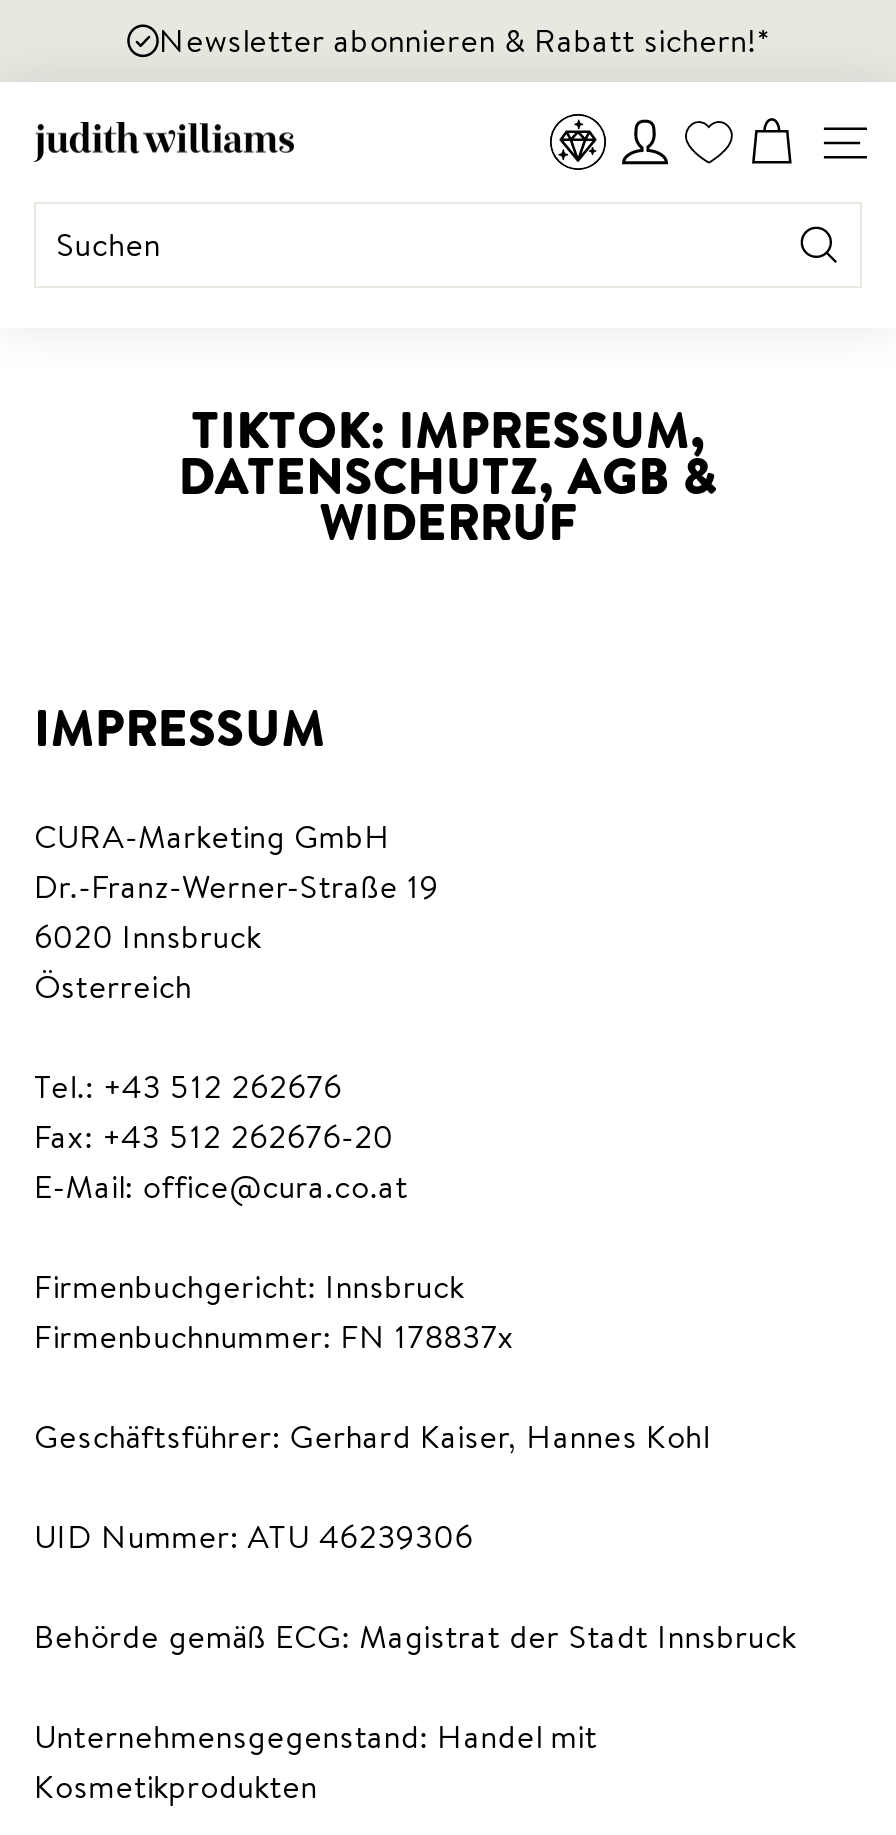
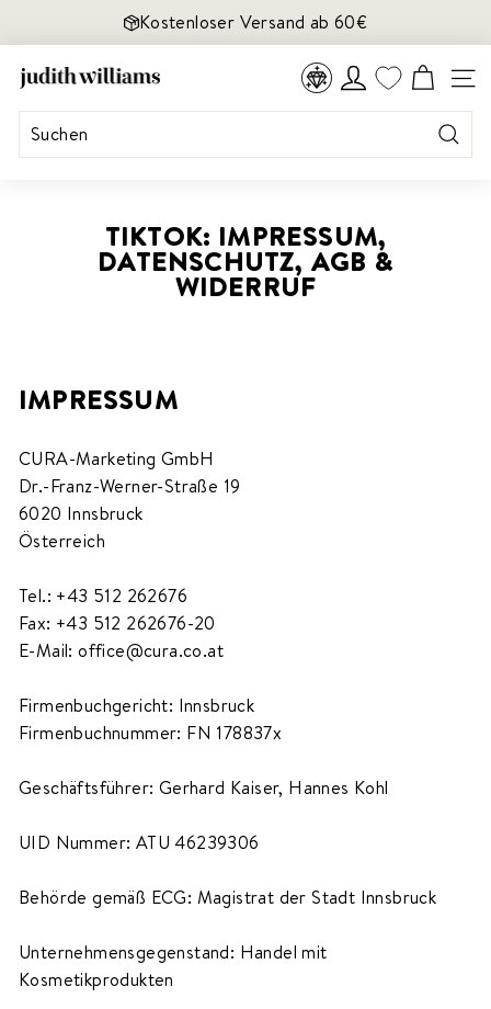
- Newsletter abonnieren & Rabatt sichern!*
+ Kostenloser Versand ab 60€
